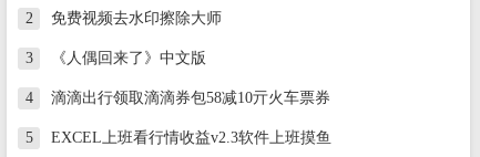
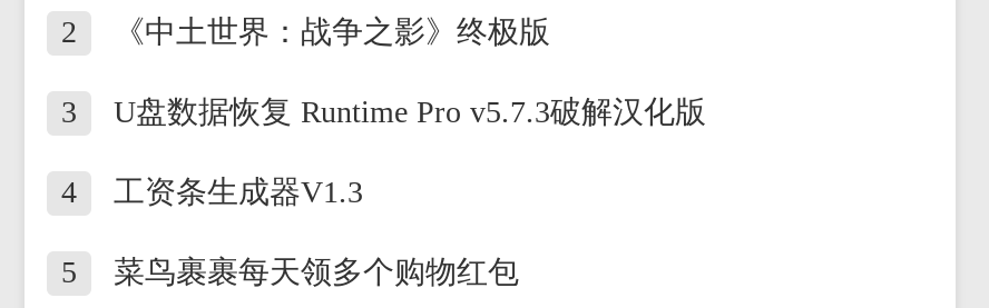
- 免费视频去水印擦除大师
+ 《中土世界：战争之影》终极版

- 《人偶回来了》中文版
+ U盘数据恢复 Runtime Pro v5.7.3破解汉化版

- 滴滴出行领取滴滴券包58减10亓火车票券
+ 工资条生成器V1.3

- EXCEL上班看行情收益v2.3软件上班摸鱼
+ 菜鸟裹裹每天领多个购物红包
